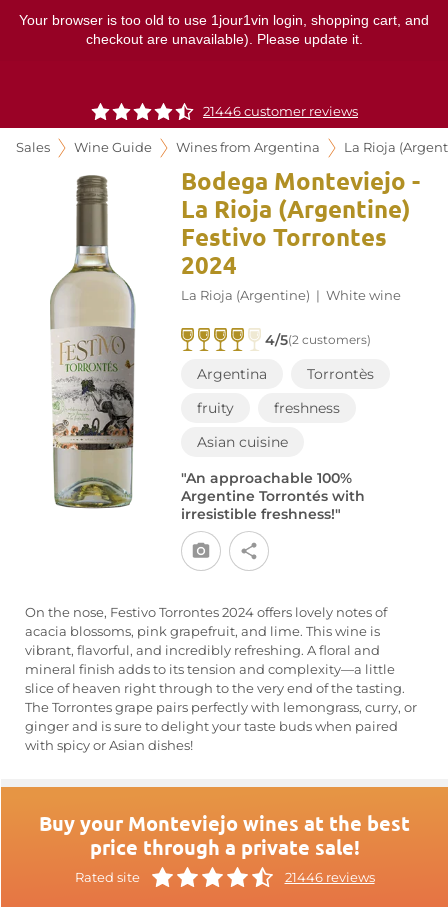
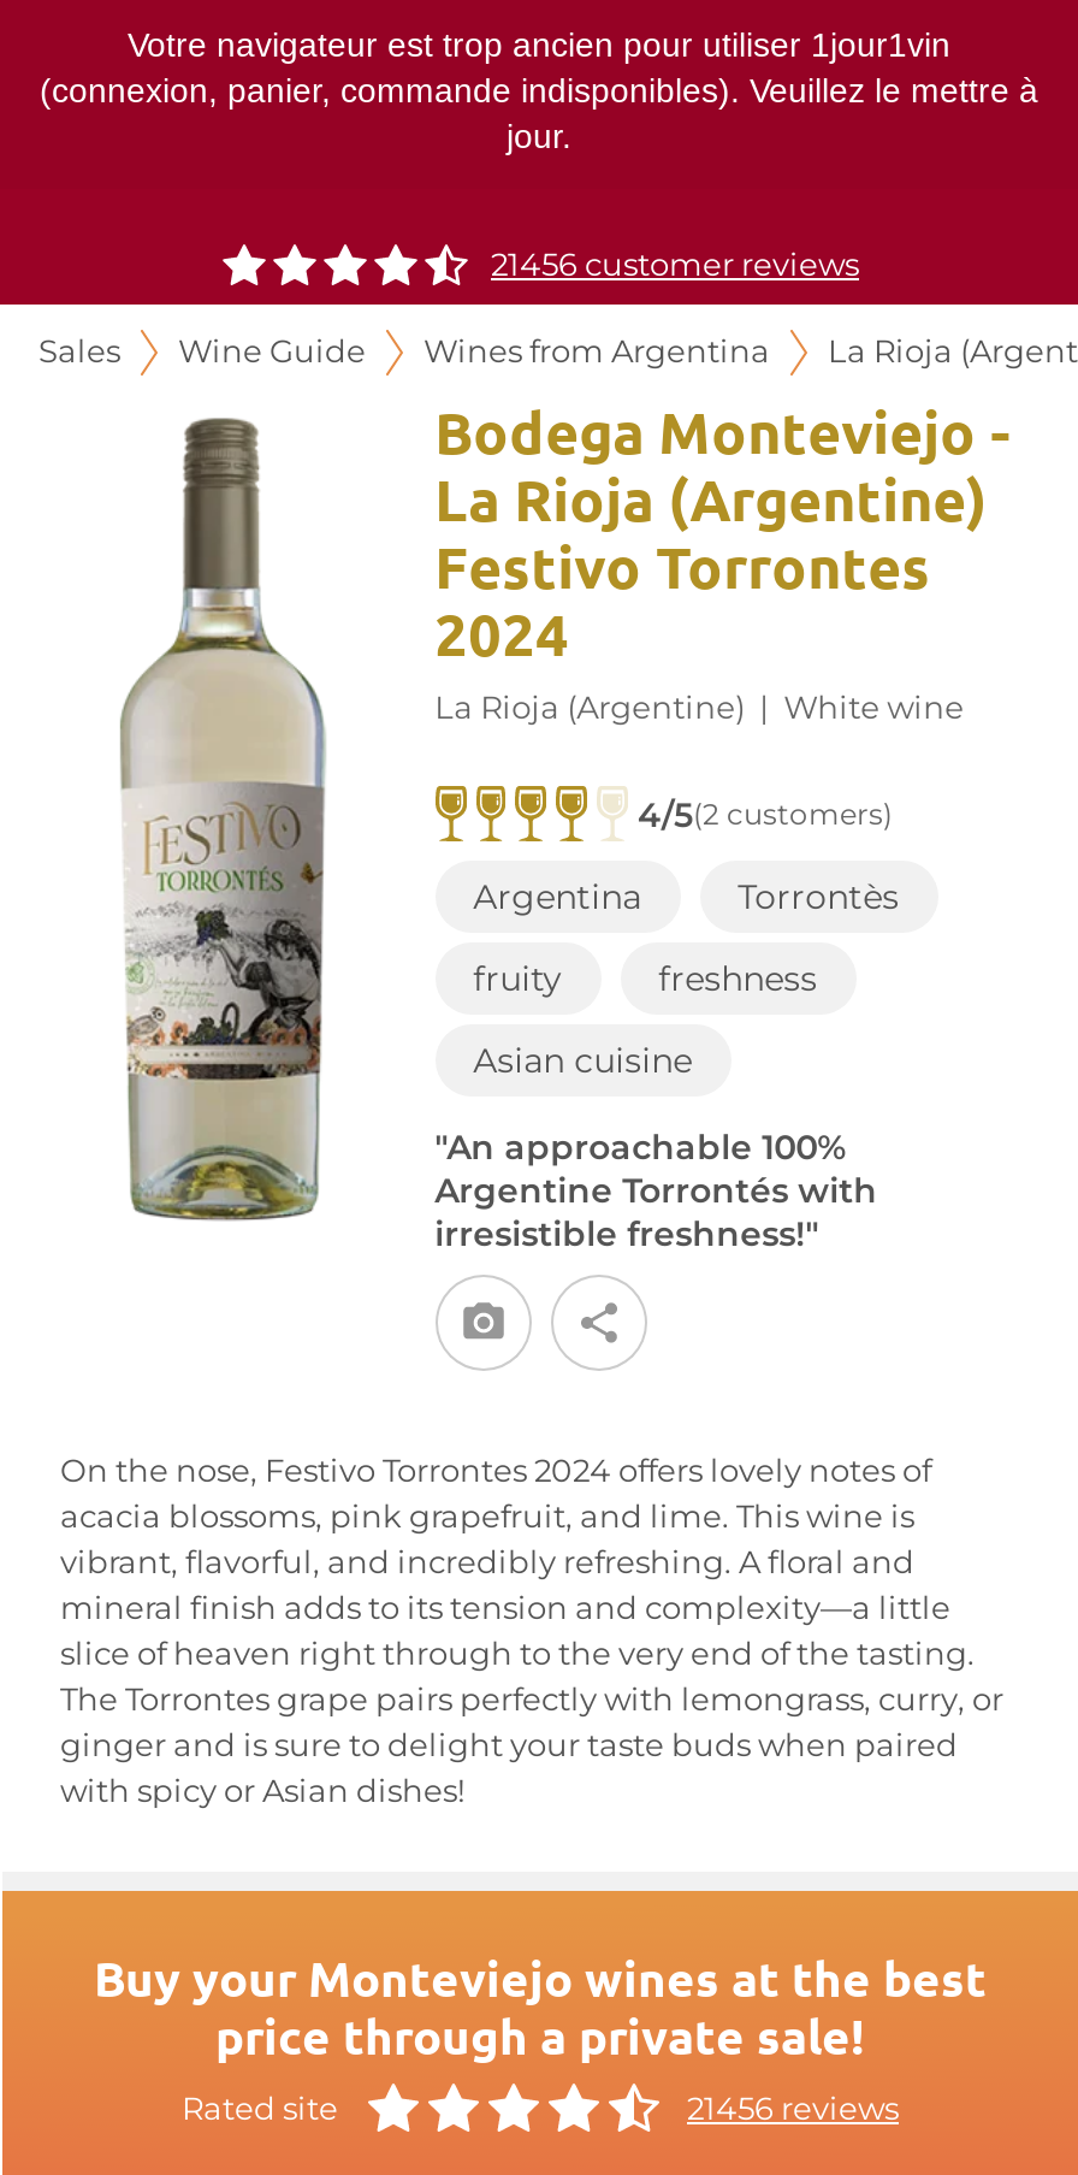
- Your browser is too old to use 1jour1vin login, shopping cart, and
- checkout are unavailable). Please update it.
+ Votre navigateur est trop ancien pour utiliser 1jour1vin
+ (connexion, panier, commande indisponibles). Veuillez le mettre à
+ jour.

- 21446 customer reviews
+ 21456 customer reviews

- 21446 reviews
+ 21456 reviews
